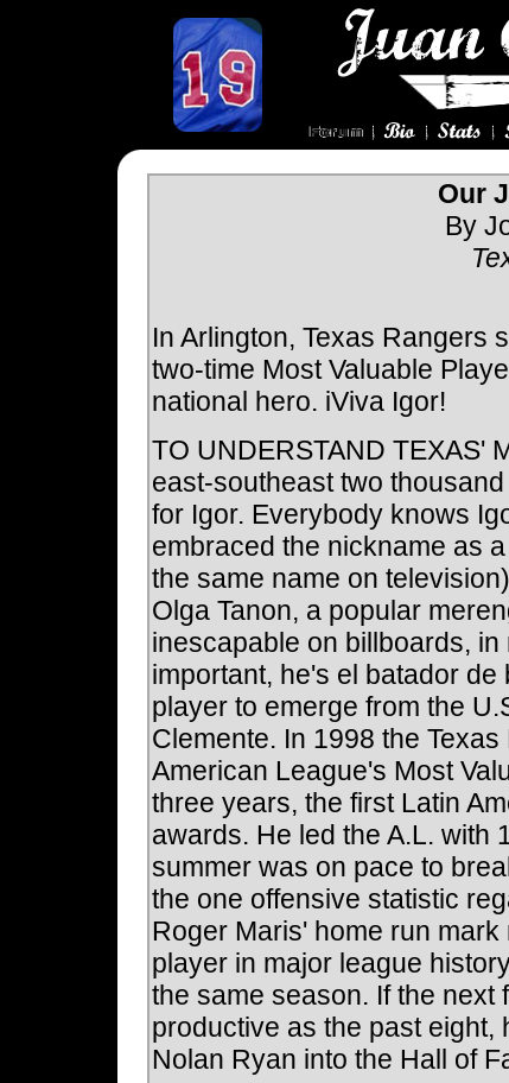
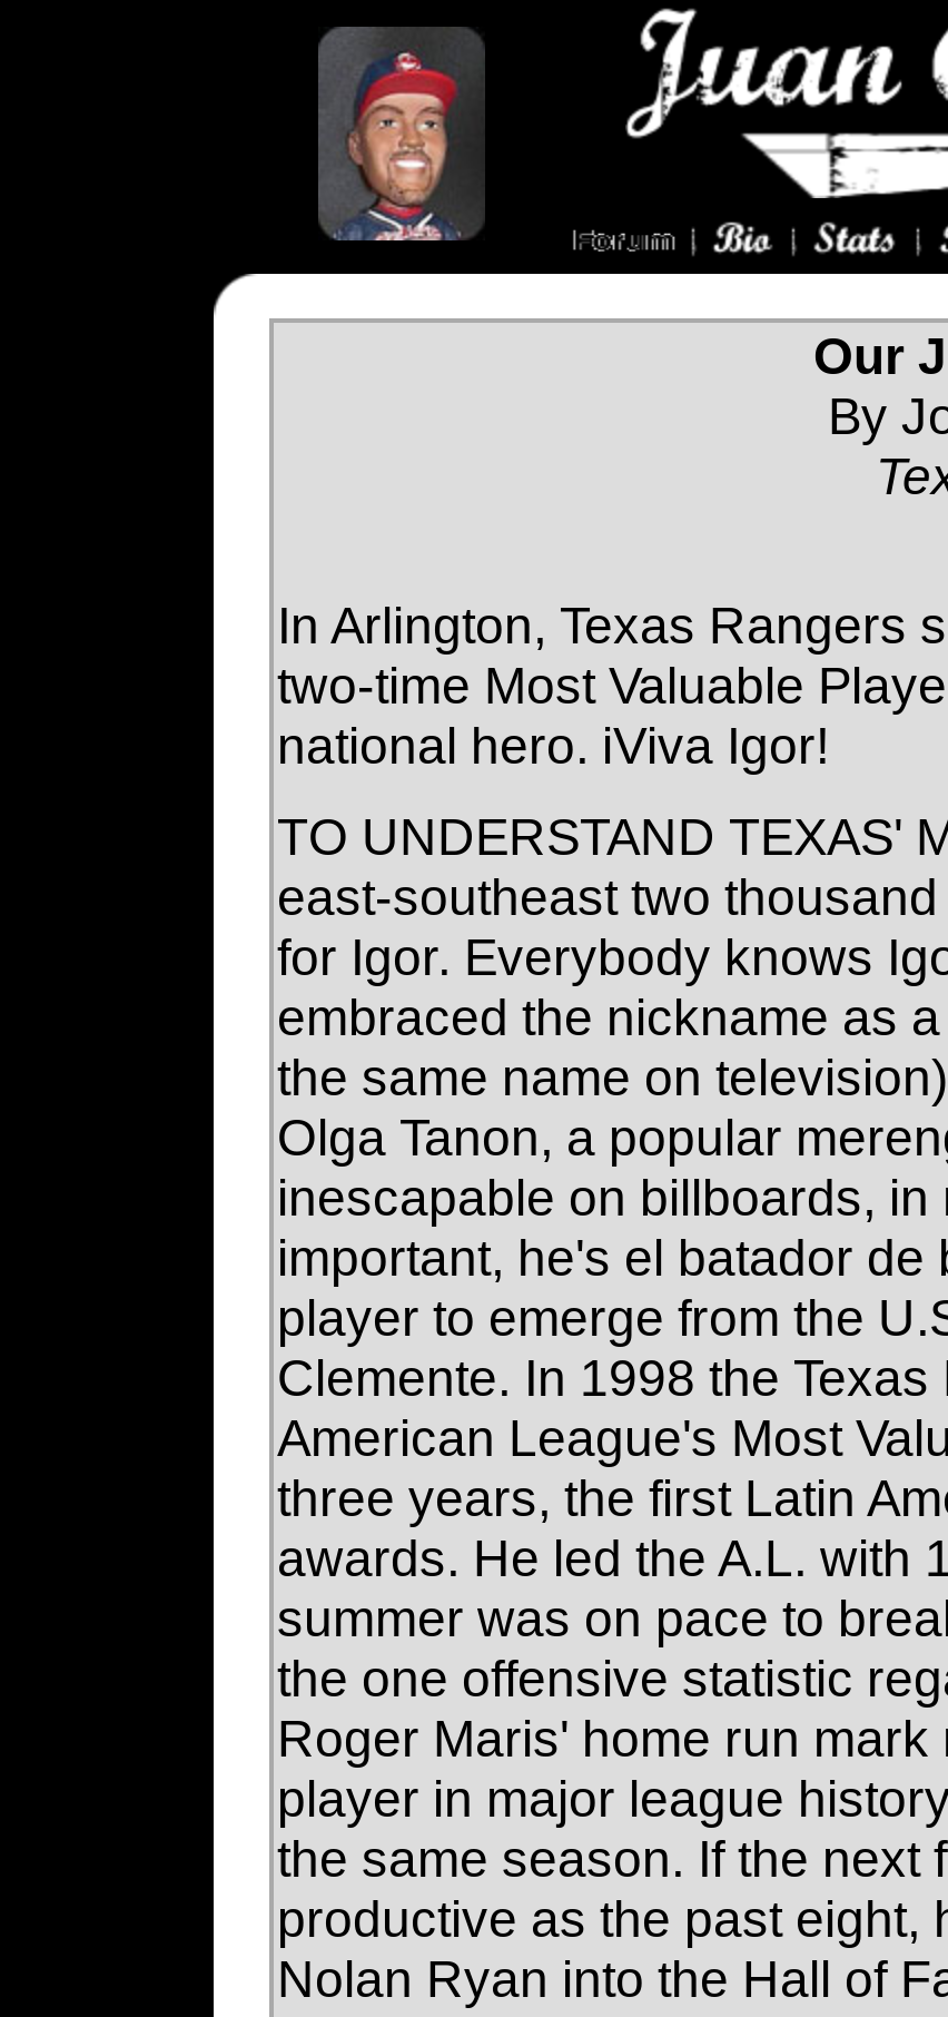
- [image]
+ [image]
